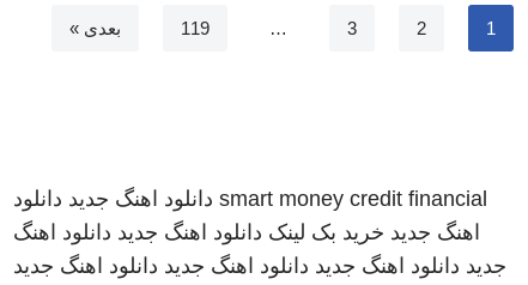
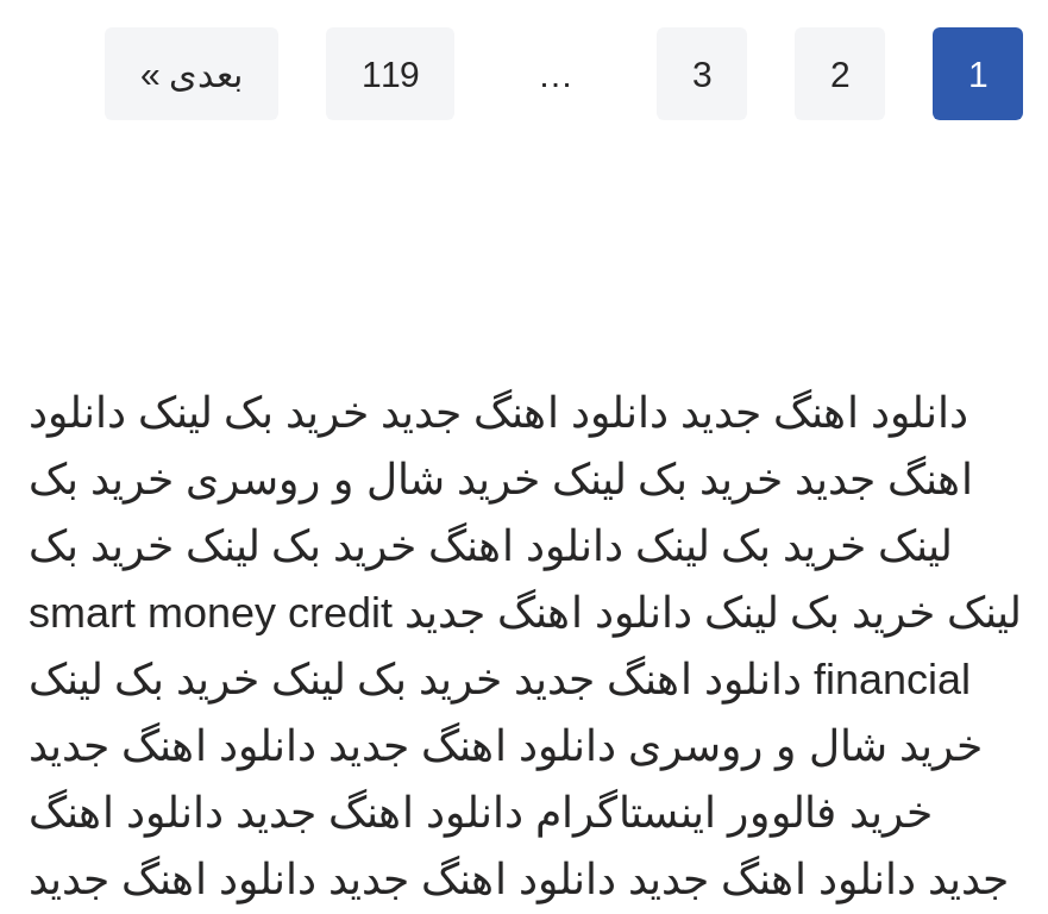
- smart money credit financial دانلود اهنگ جدید دانلود
- اهنگ جدید خرید بک لینک دانلود اهنگ جدید دانلود اهنگ
+ دانلود اهنگ جدید دانلود اهنگ جدید خرید بک لینک دانلود
+ اهنگ جدید خرید بک لینک خرید شال و روسری خرید بک
+ لینک خرید بک لینک دانلود اهنگ خرید بک لینک خرید بک
+ لینک خرید بک لینک دانلود اهنگ جدید smart money credit
+ financial دانلود اهنگ جدید خرید بک لینک خرید بک لینک
+ خرید شال و روسری دانلود اهنگ جدید دانلود اهنگ جدید
+ خرید فالوور اینستاگرام دانلود اهنگ جدید دانلود اهنگ
